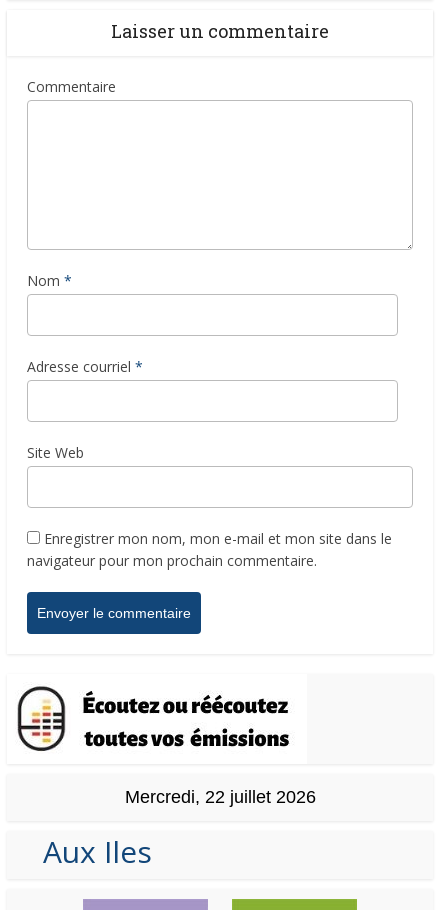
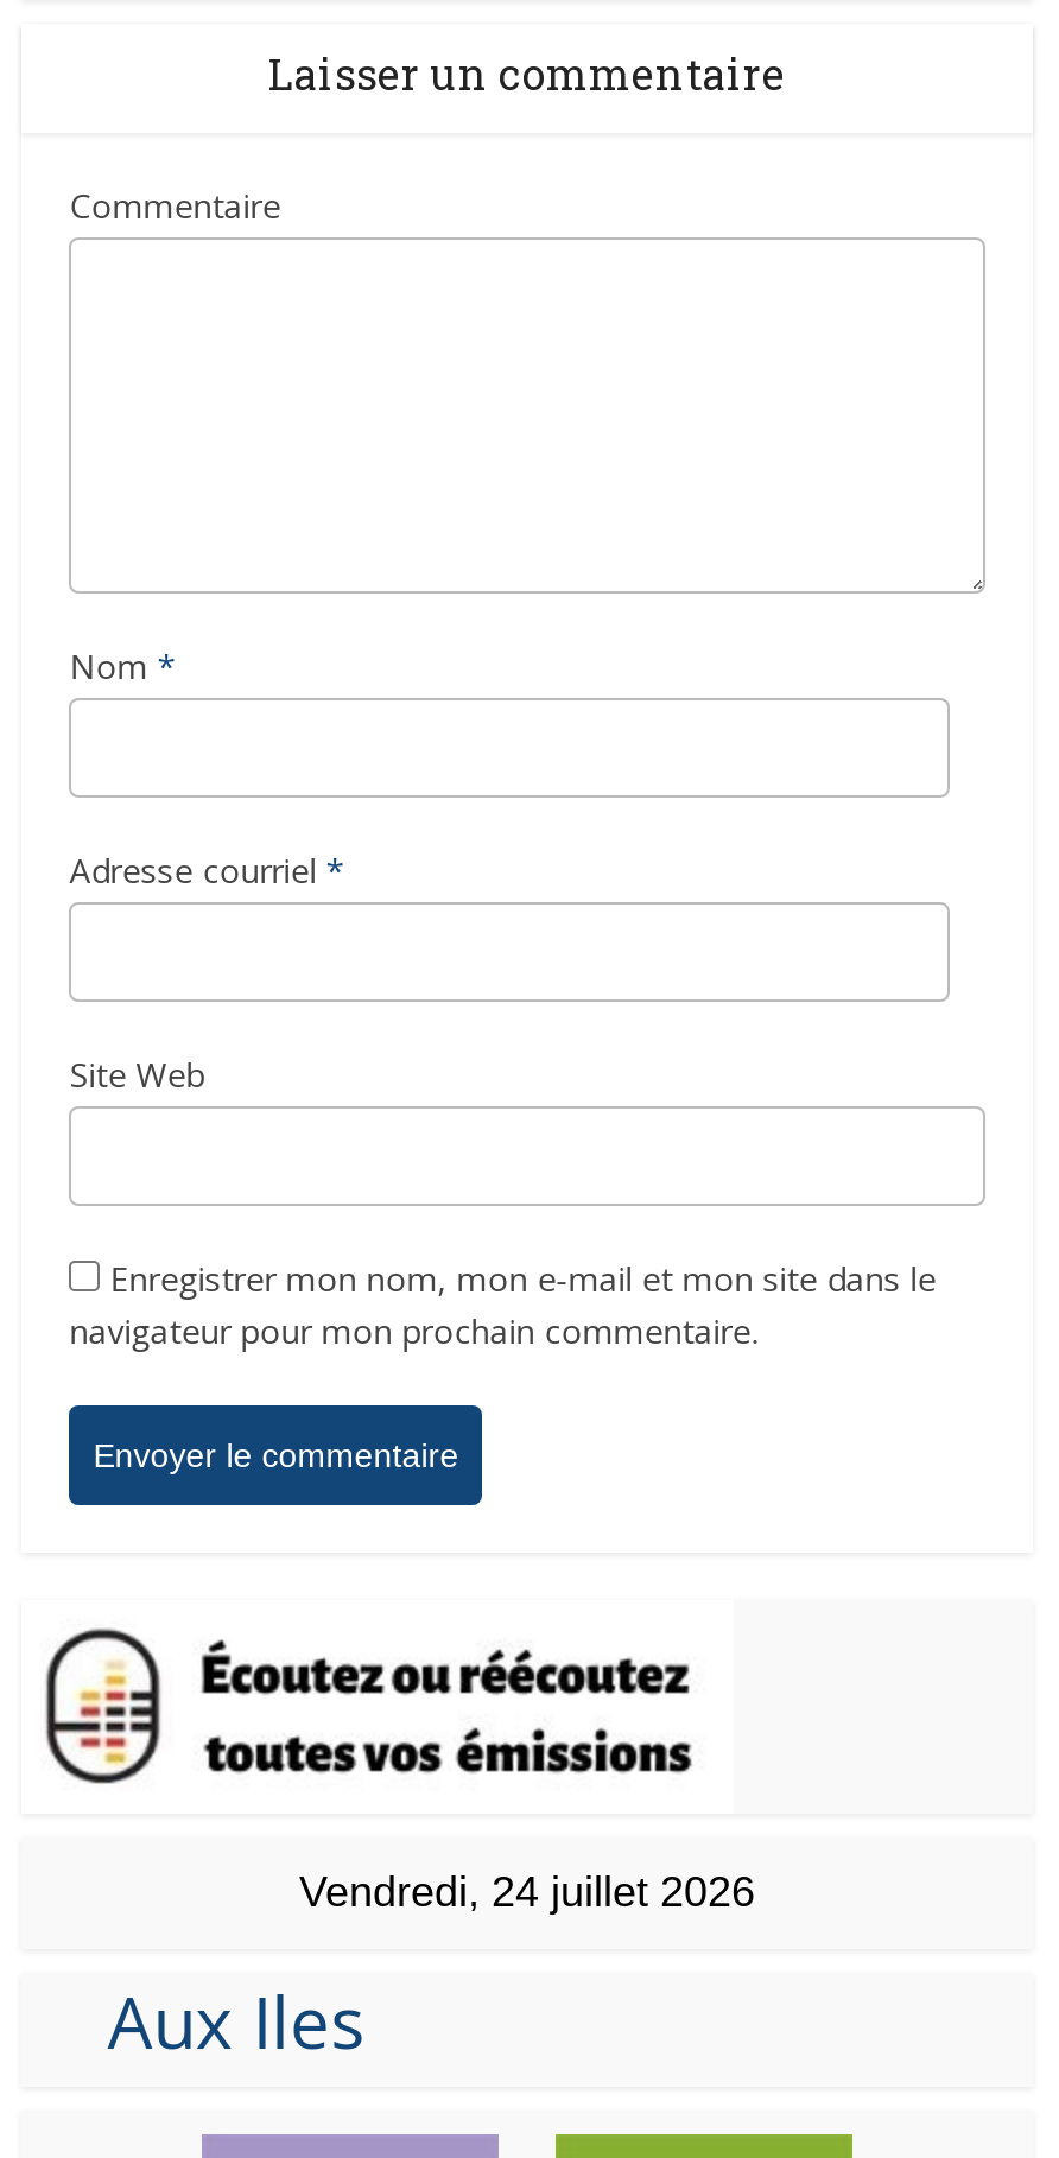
- Mercredi, 22 juillet 2026
+ Vendredi, 24 juillet 2026
